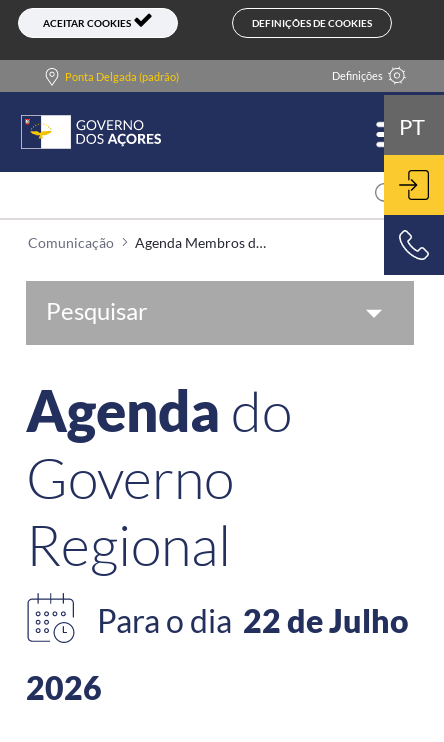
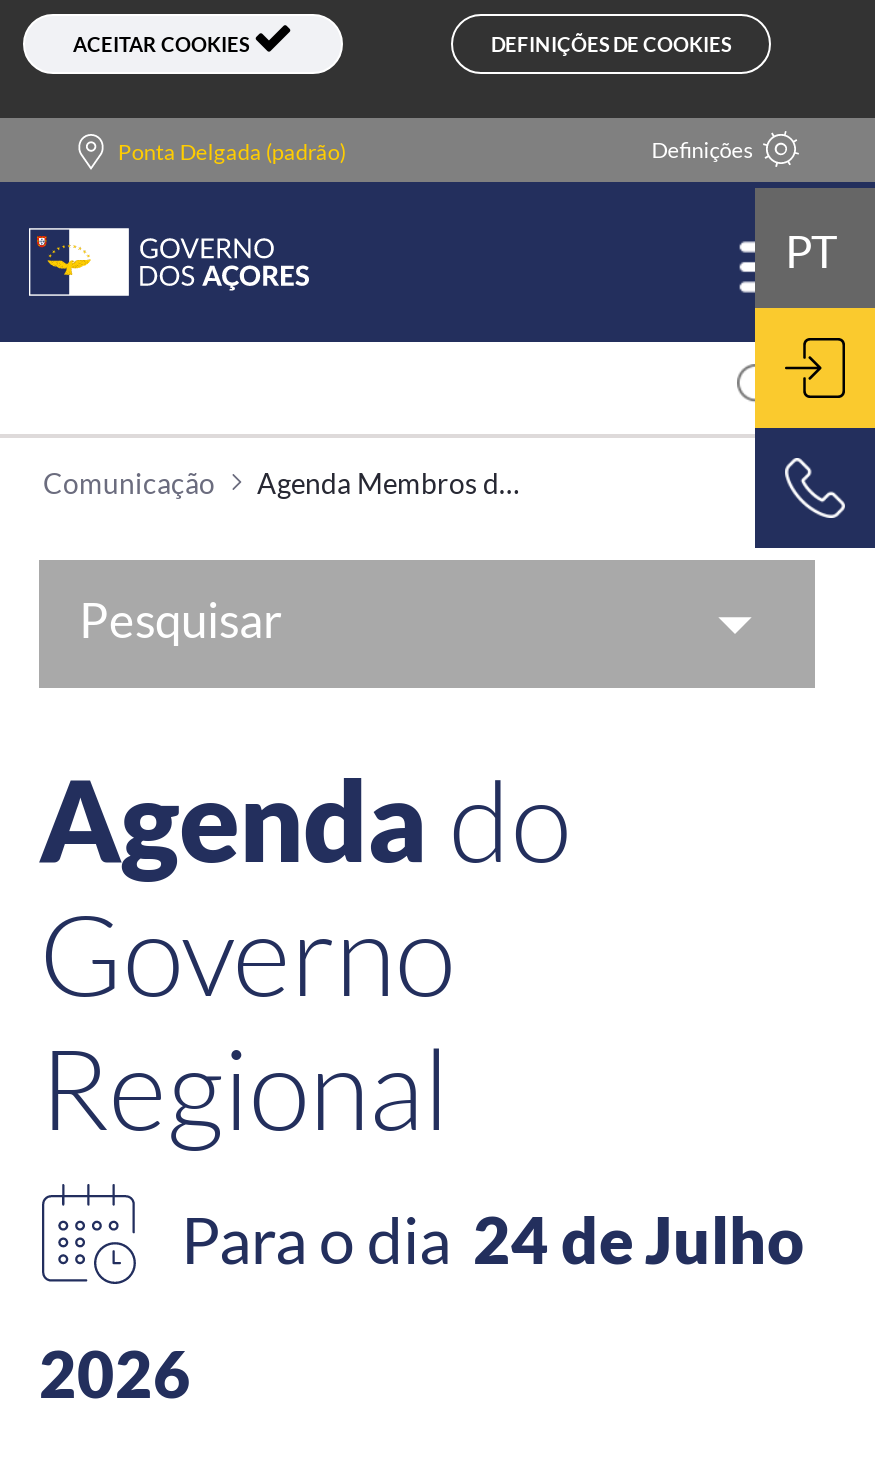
- Para o dia 22 de Julho
+ Para o dia 24 de Julho
